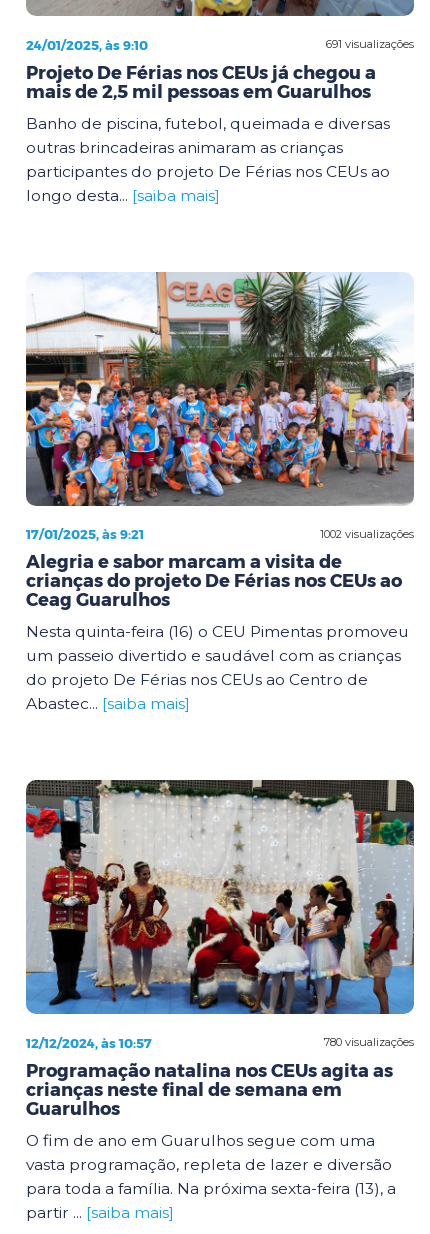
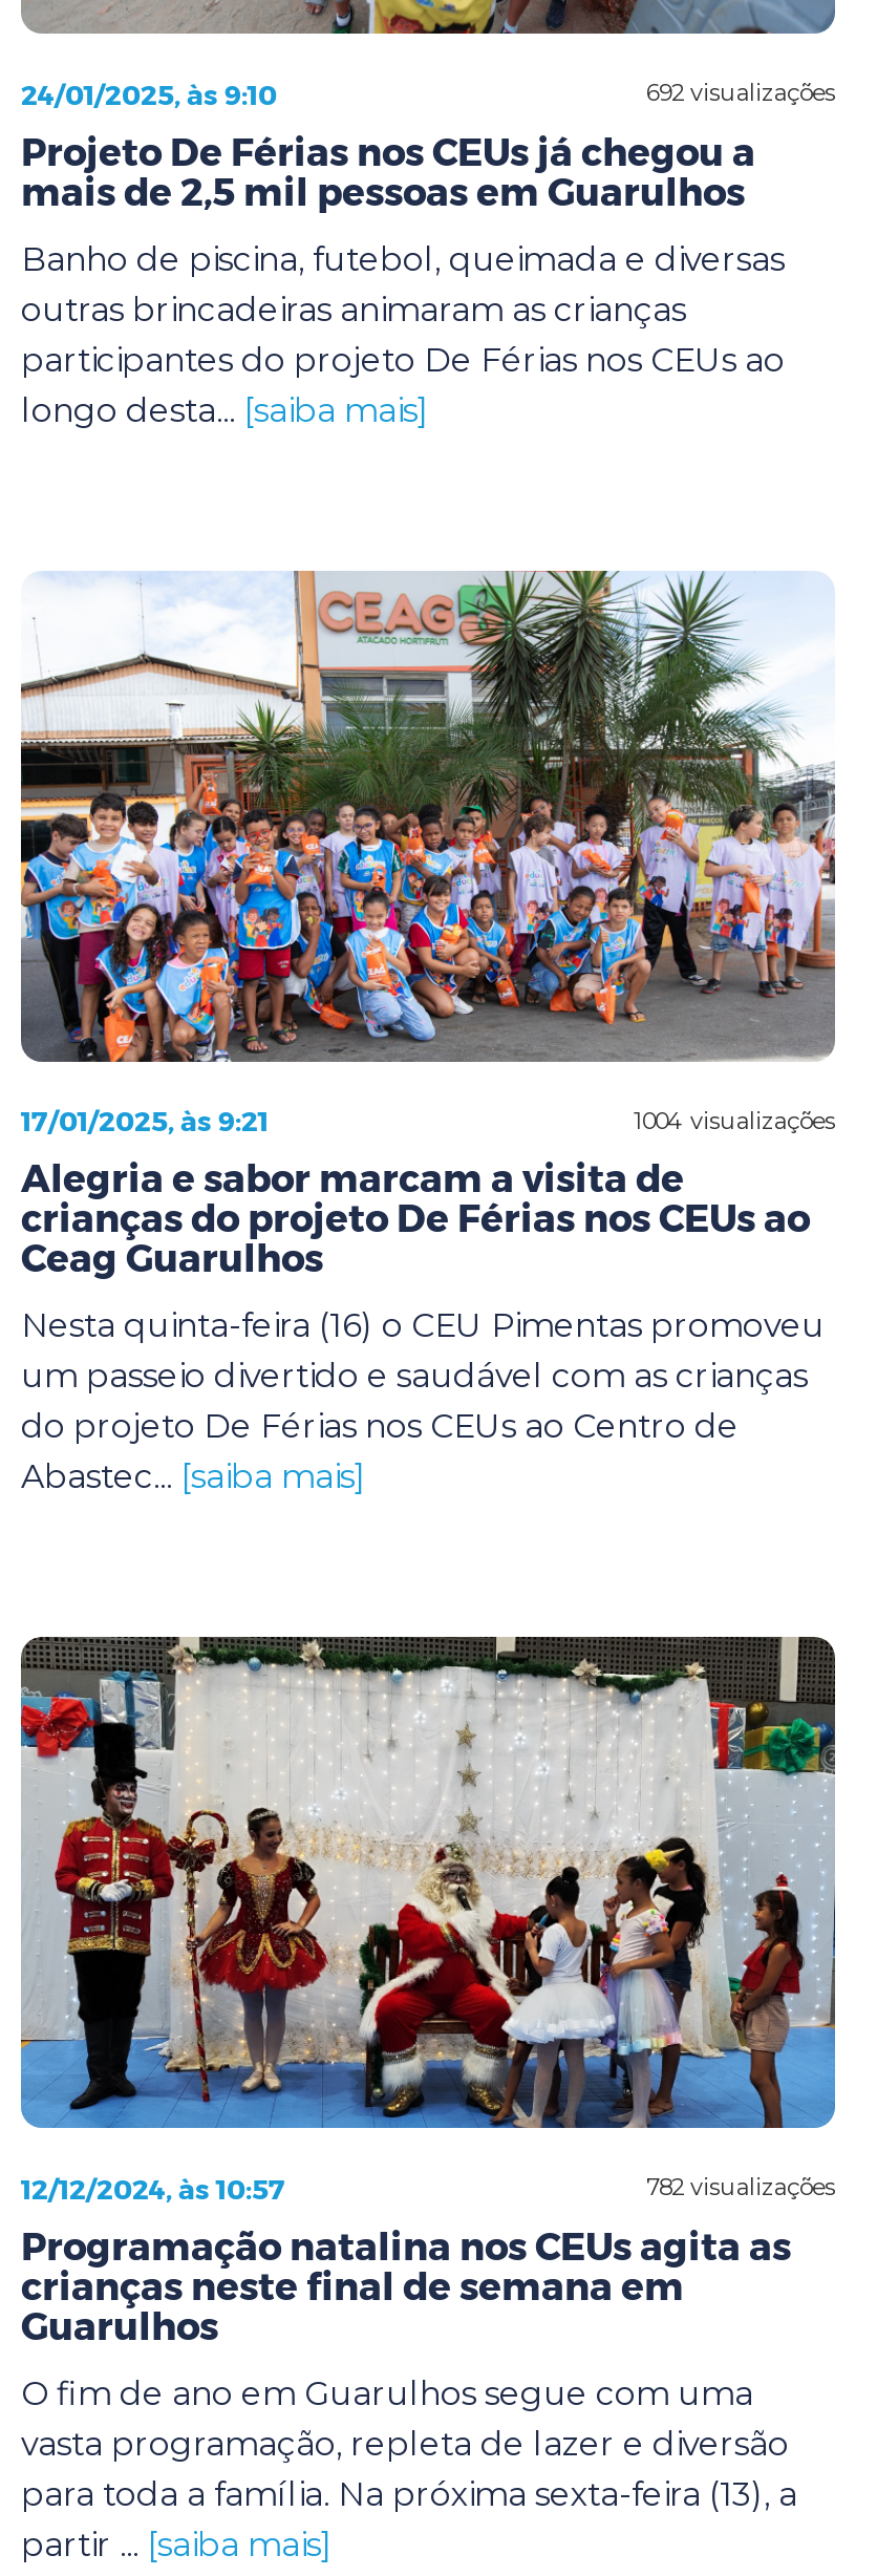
- 691 visualizações
+ 692 visualizações

- 1002 visualizações
+ 1004 visualizações

- 780 visualizações
+ 782 visualizações
